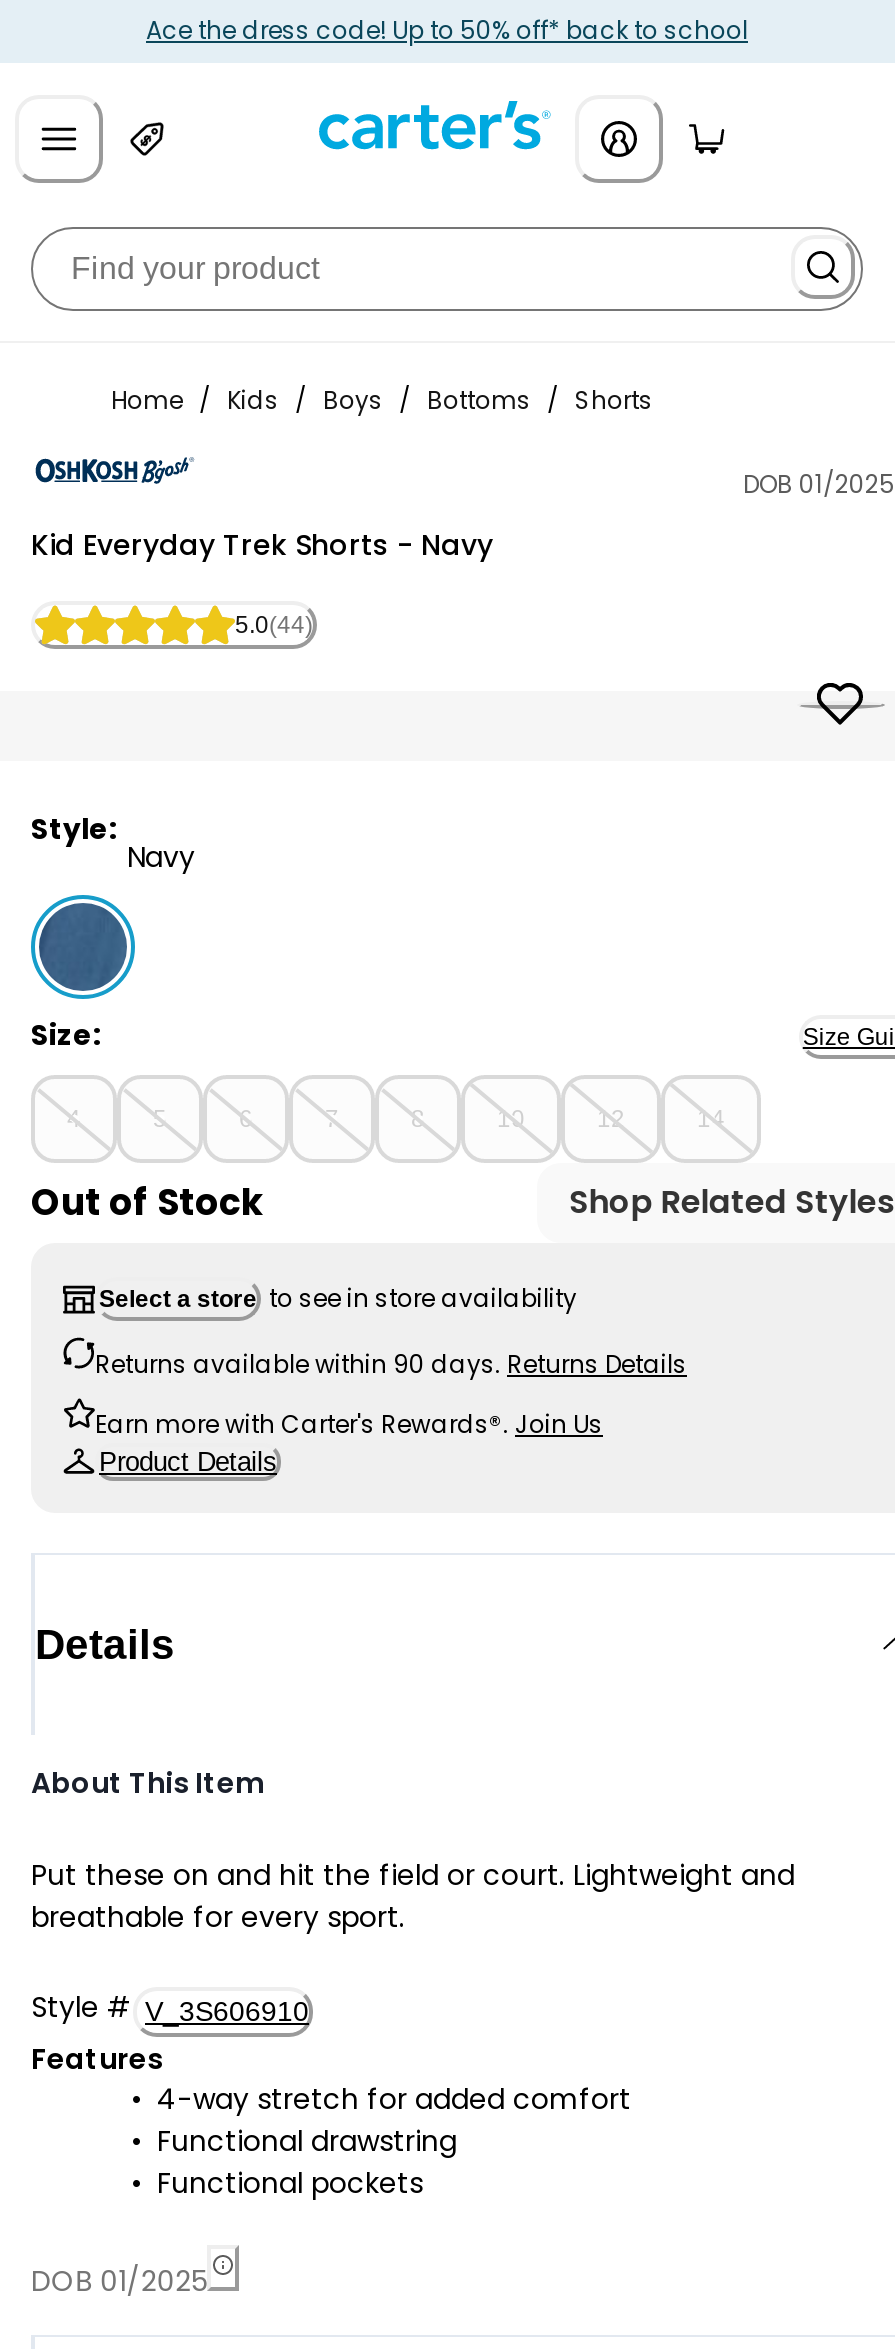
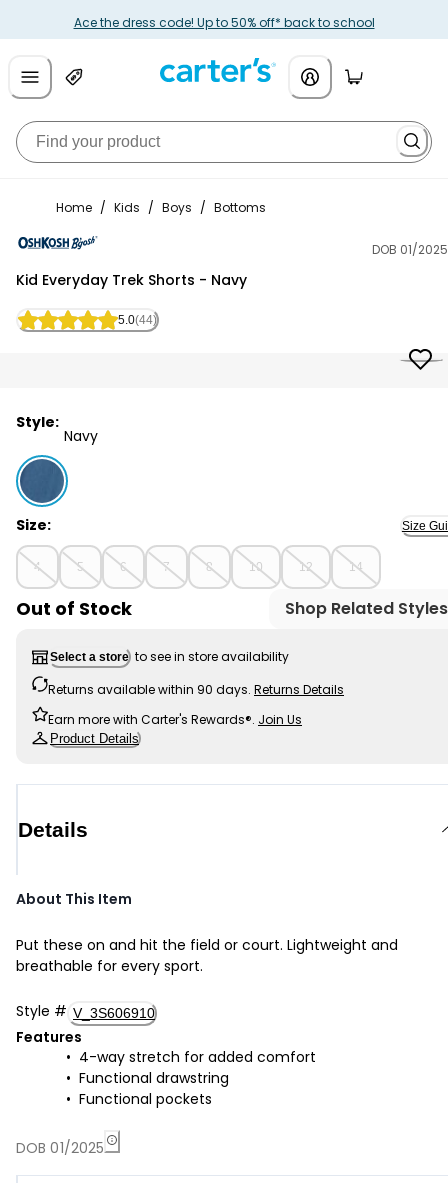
- Home / Kids / Boys / Bottoms / Shorts
+ Home / Kids / Boys / Bottoms
